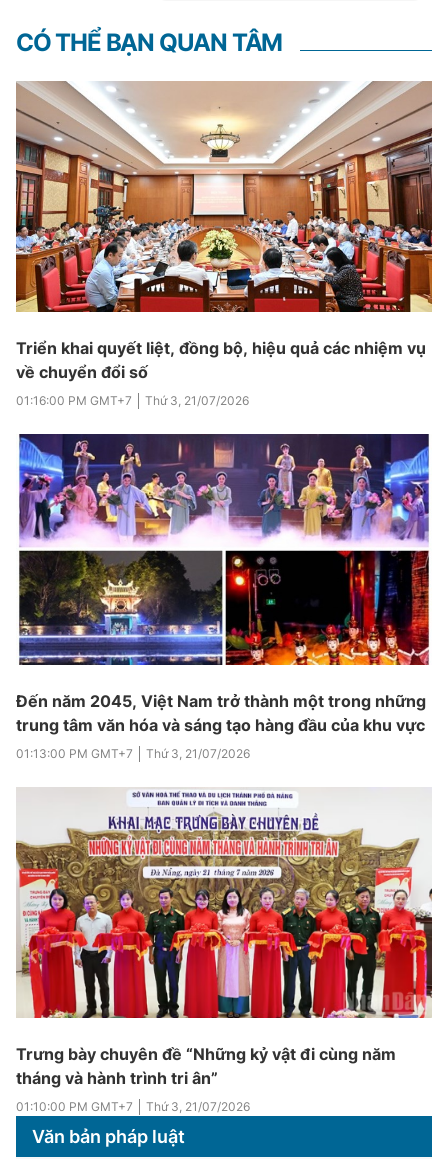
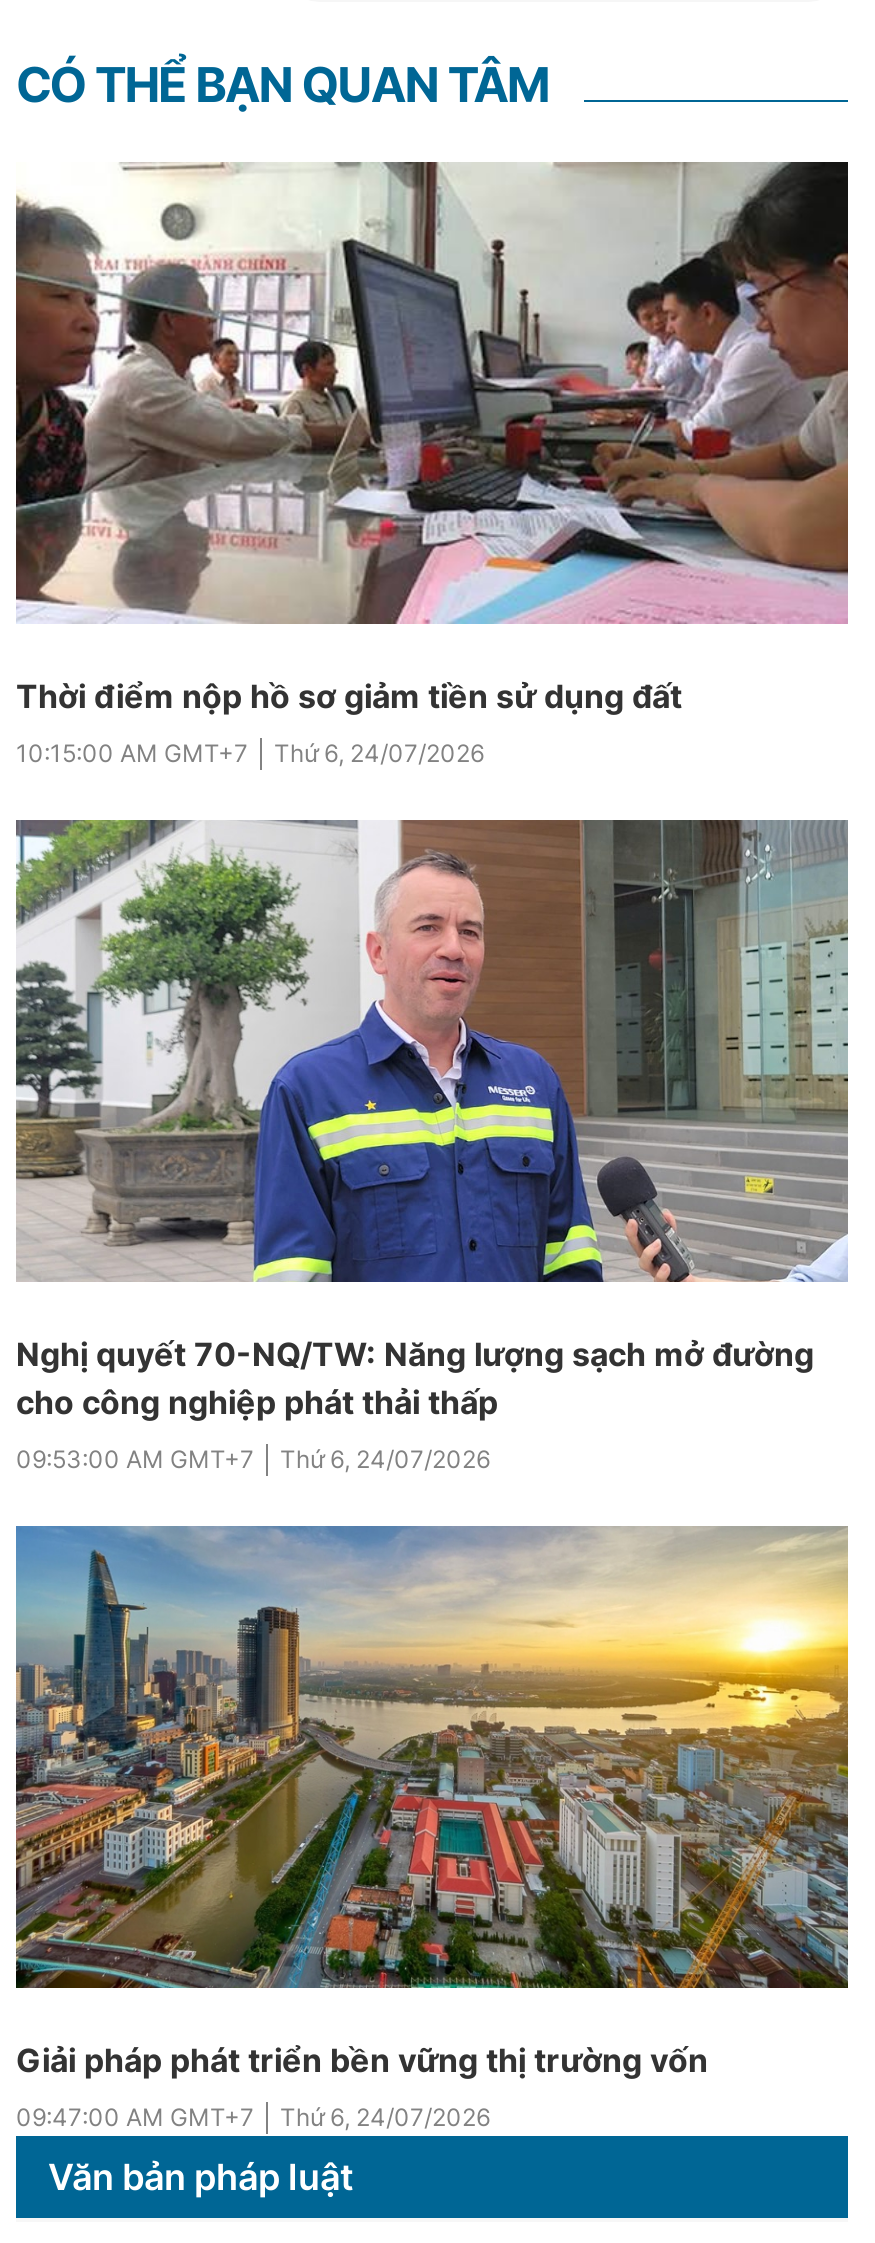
- [image]
+ [image]

- Triển khai quyết liệt, đồng bộ, hiệu quả các nhiệm vụ
- về chuyển đổi số
+ Thời điểm nộp hồ sơ giảm tiền sử dụng đất

- 01:16:00 PM GMT+7
- Thứ 3, 21/07/2026
+ 10:15:00 AM GMT+7
+ Thứ 6, 24/07/2026

- [image]
- Đến năm 2045, Việt Nam trở thành một trong những
- trung tâm văn hóa và sáng tạo hàng đầu của khu vực
+ [image]
+ Nghị quyết 70-NQ/TW: Năng lượng sạch mở đường
+ cho công nghiệp phát thải thấp

- 01:13:00 PM GMT+7
- Thứ 3, 21/07/2026
+ 09:53:00 AM GMT+7
+ Thứ 6, 24/07/2026

- [image]
- Trưng bày chuyên đề “Những kỷ vật đi cùng năm
- tháng và hành trình tri ân”
+ [image]
+ Giải pháp phát triển bền vững thị trường vốn

- 01:10:00 PM GMT+7
- Thứ 3, 21/07/2026
+ 09:47:00 AM GMT+7
+ Thứ 6, 24/07/2026
